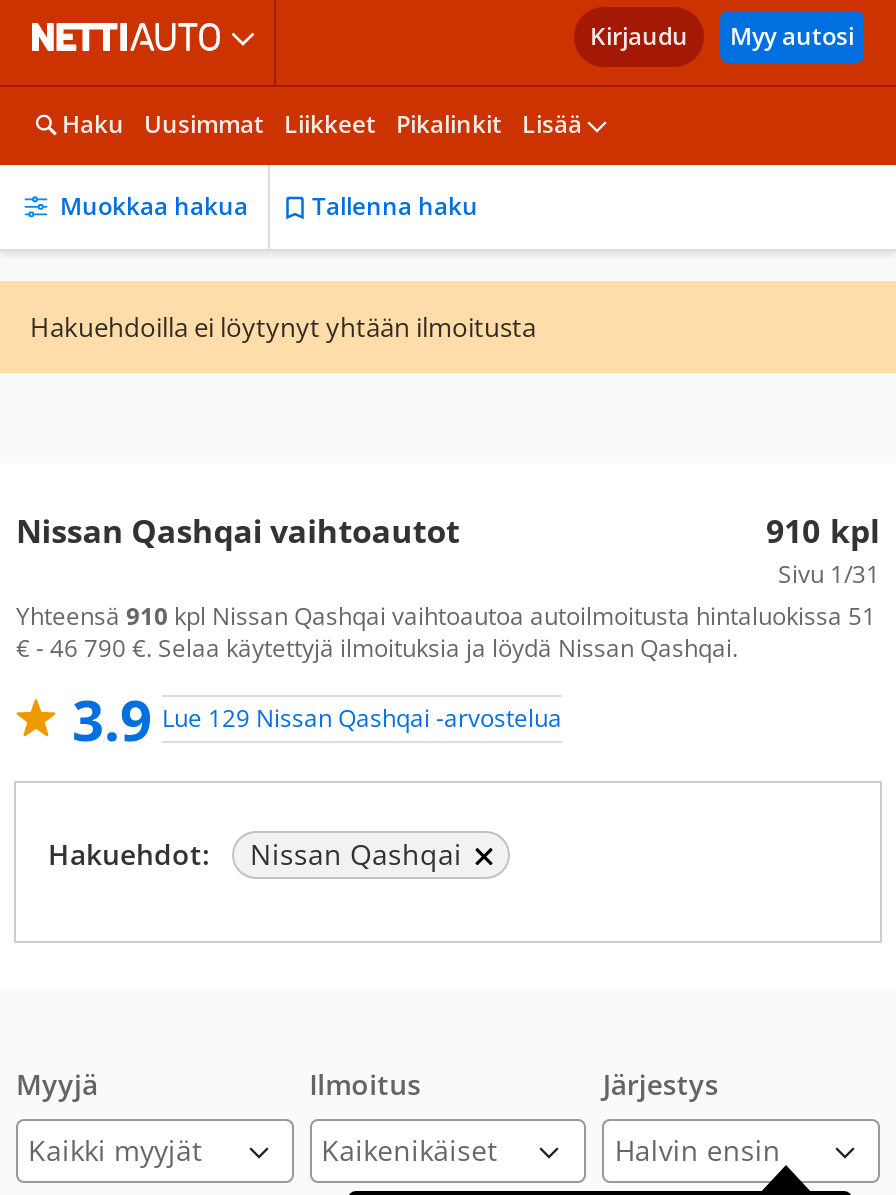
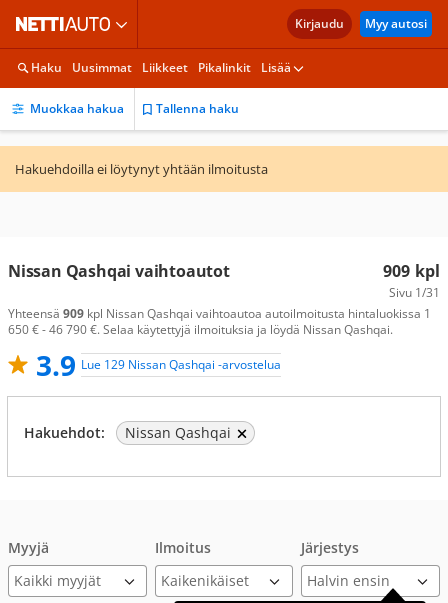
- 910 kpl
+ 909 kpl

- Yhteensä 910 kpl Nissan Qashqai vaihtoautoa autoilmoitusta hintaluokissa 51
- € - 46 790 €. Selaa käytettyjä ilmoituksia ja löydä Nissan Qashqai.
+ Yhteensä 909 kpl Nissan Qashqai vaihtoautoa autoilmoitusta hintaluokissa 1
+ 650 € - 46 790 €. Selaa käytettyjä ilmoituksia ja löydä Nissan Qashqai.
